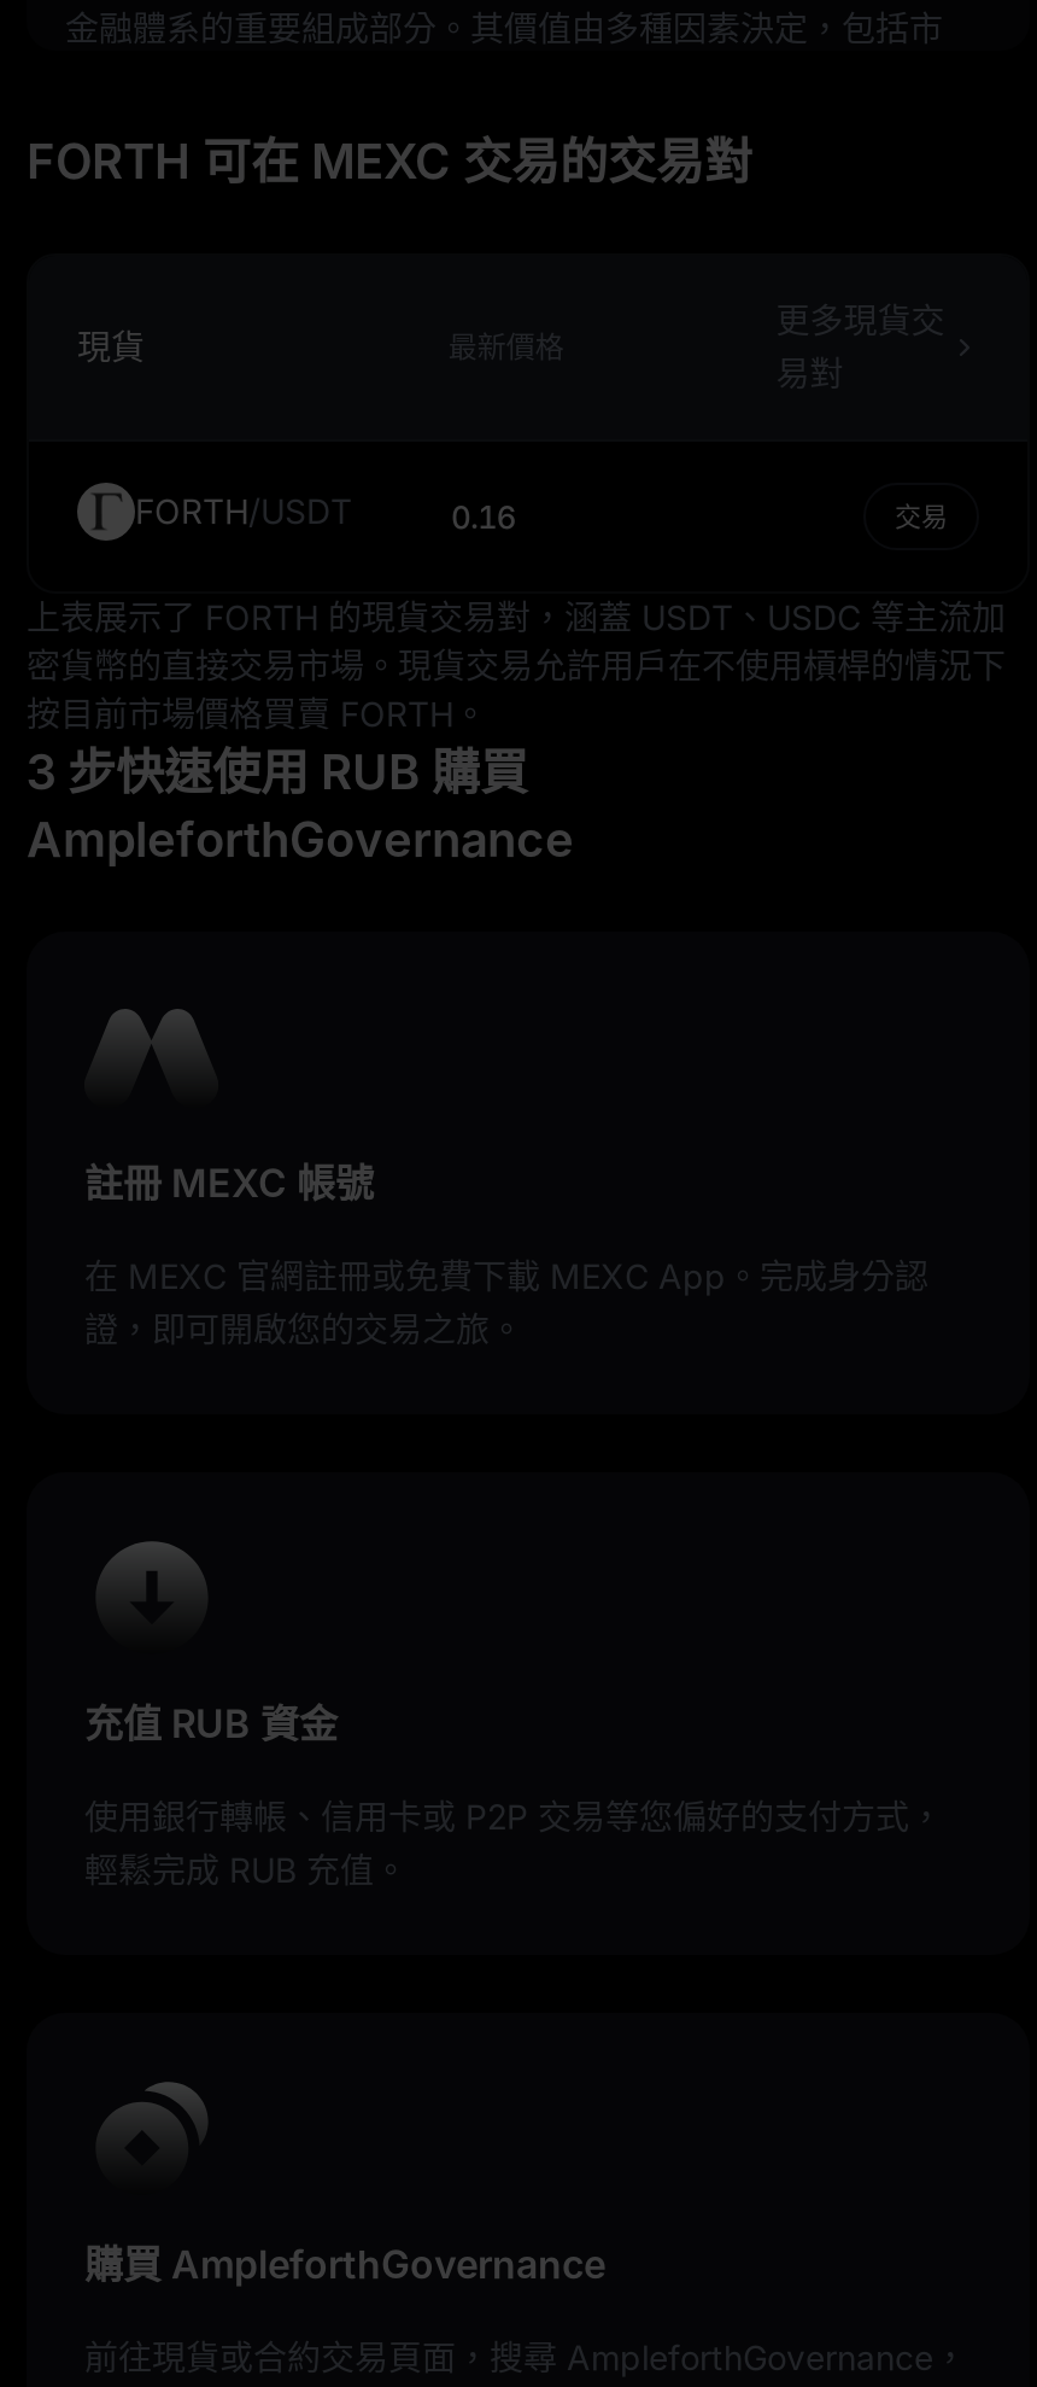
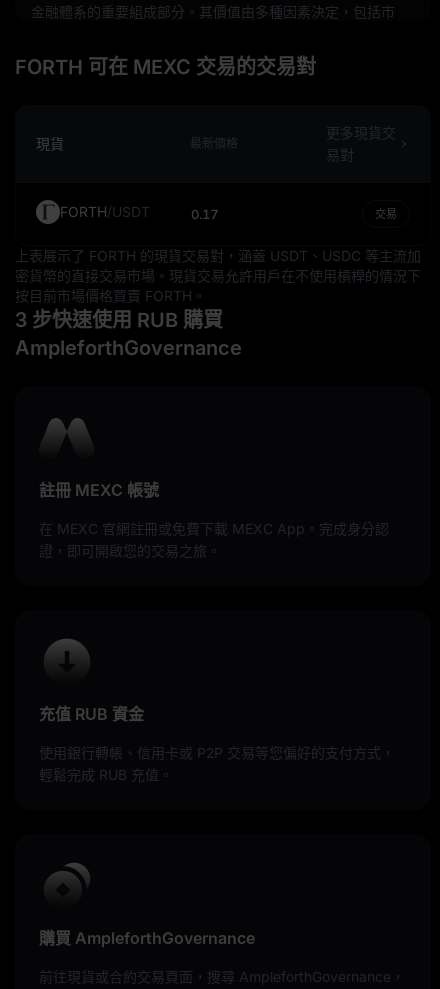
- 0.16
+ 0.17
